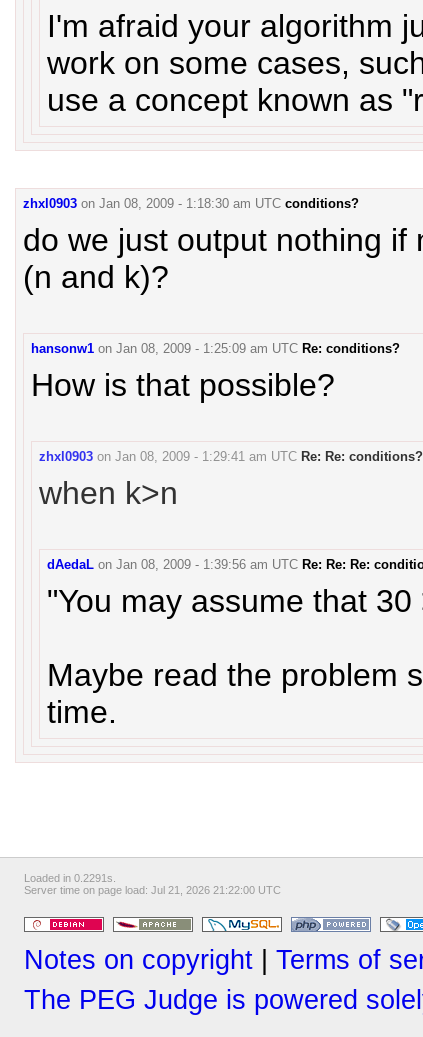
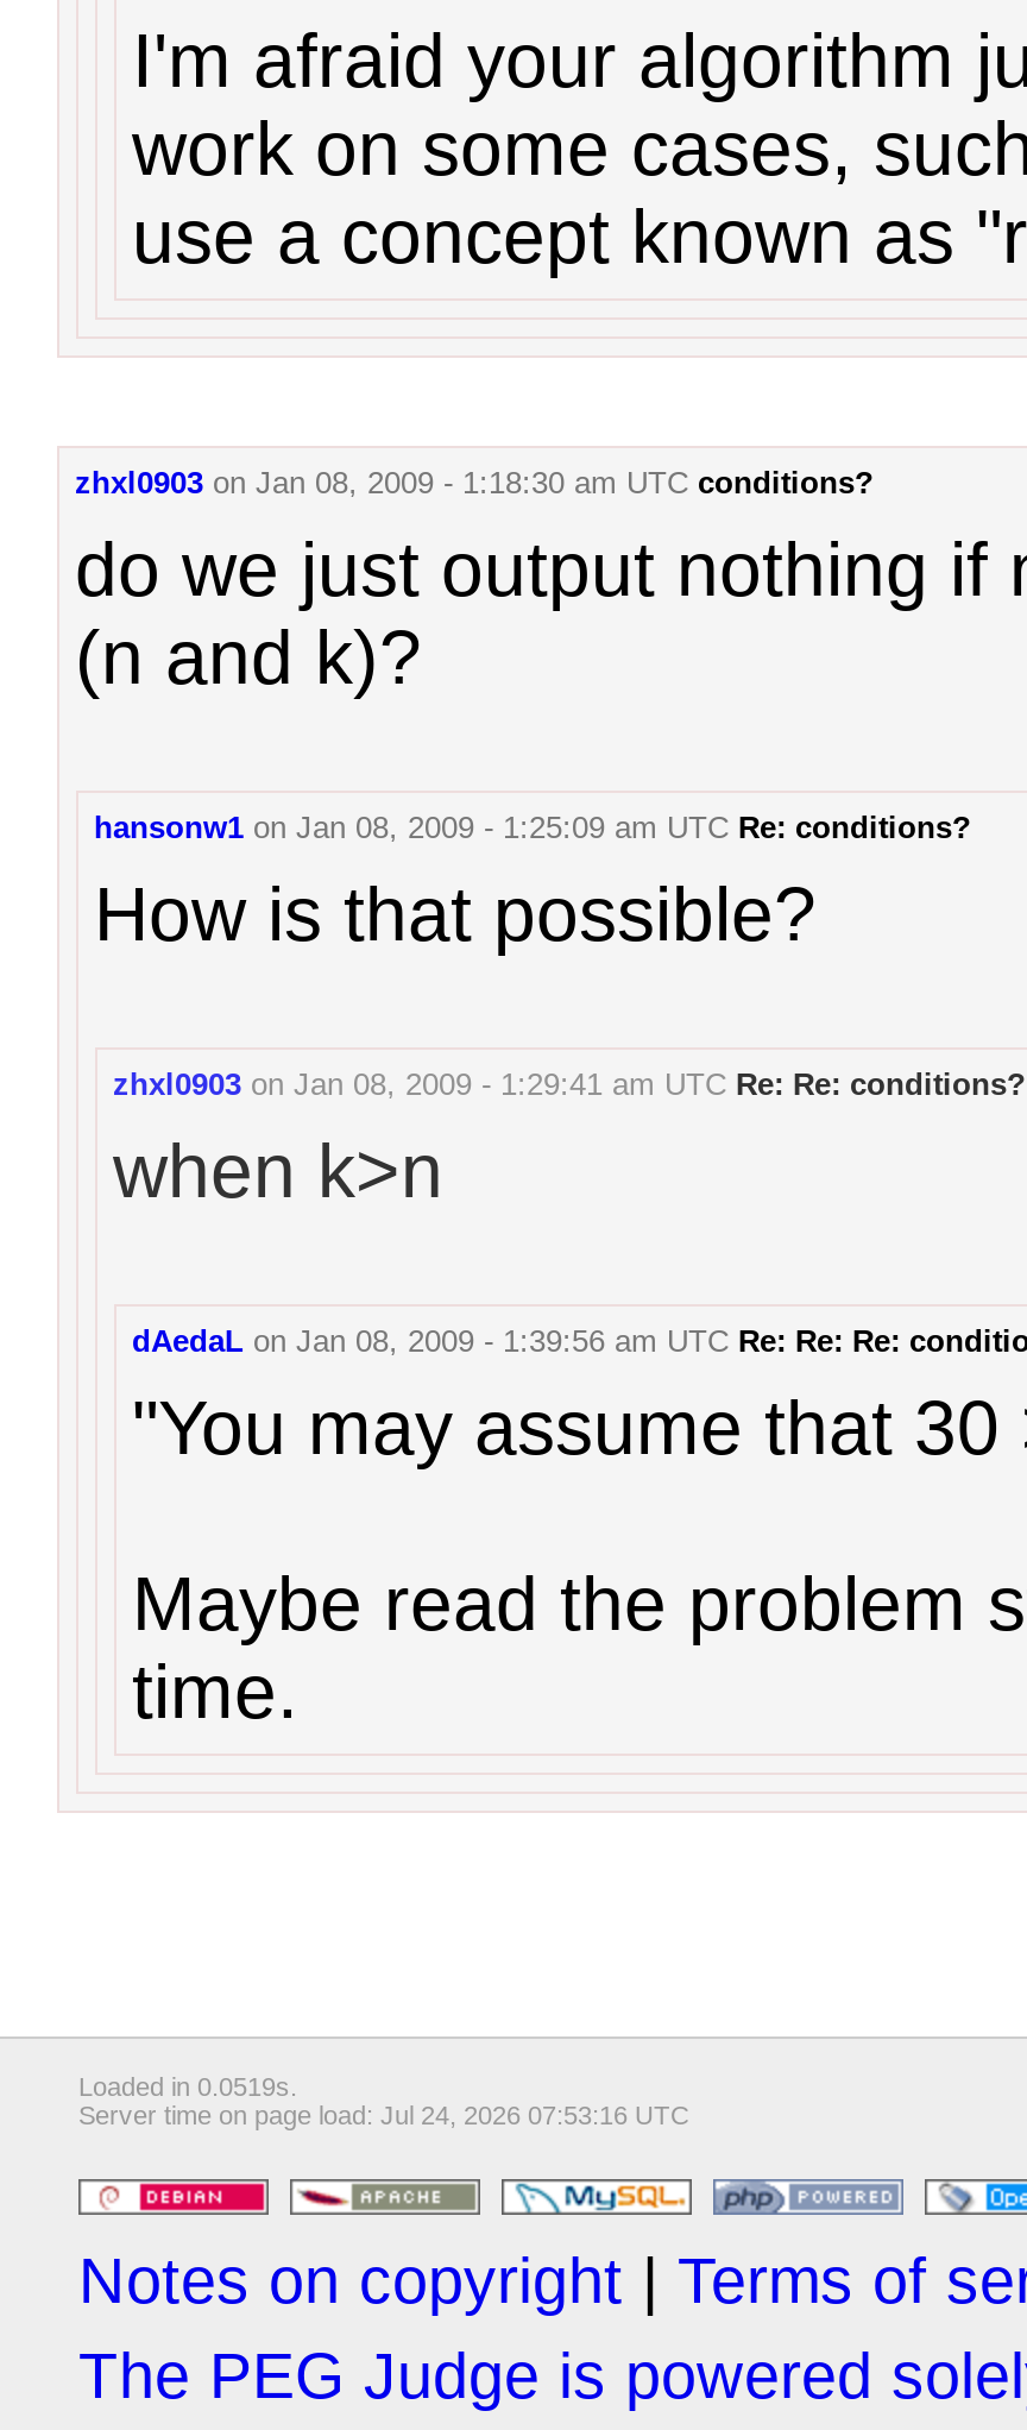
- Loaded in 0.2291s.
+ Loaded in 0.0519s.

- Server time on page load: Jul 21, 2026 21:22:00 UTC
+ Server time on page load: Jul 24, 2026 07:53:16 UTC
